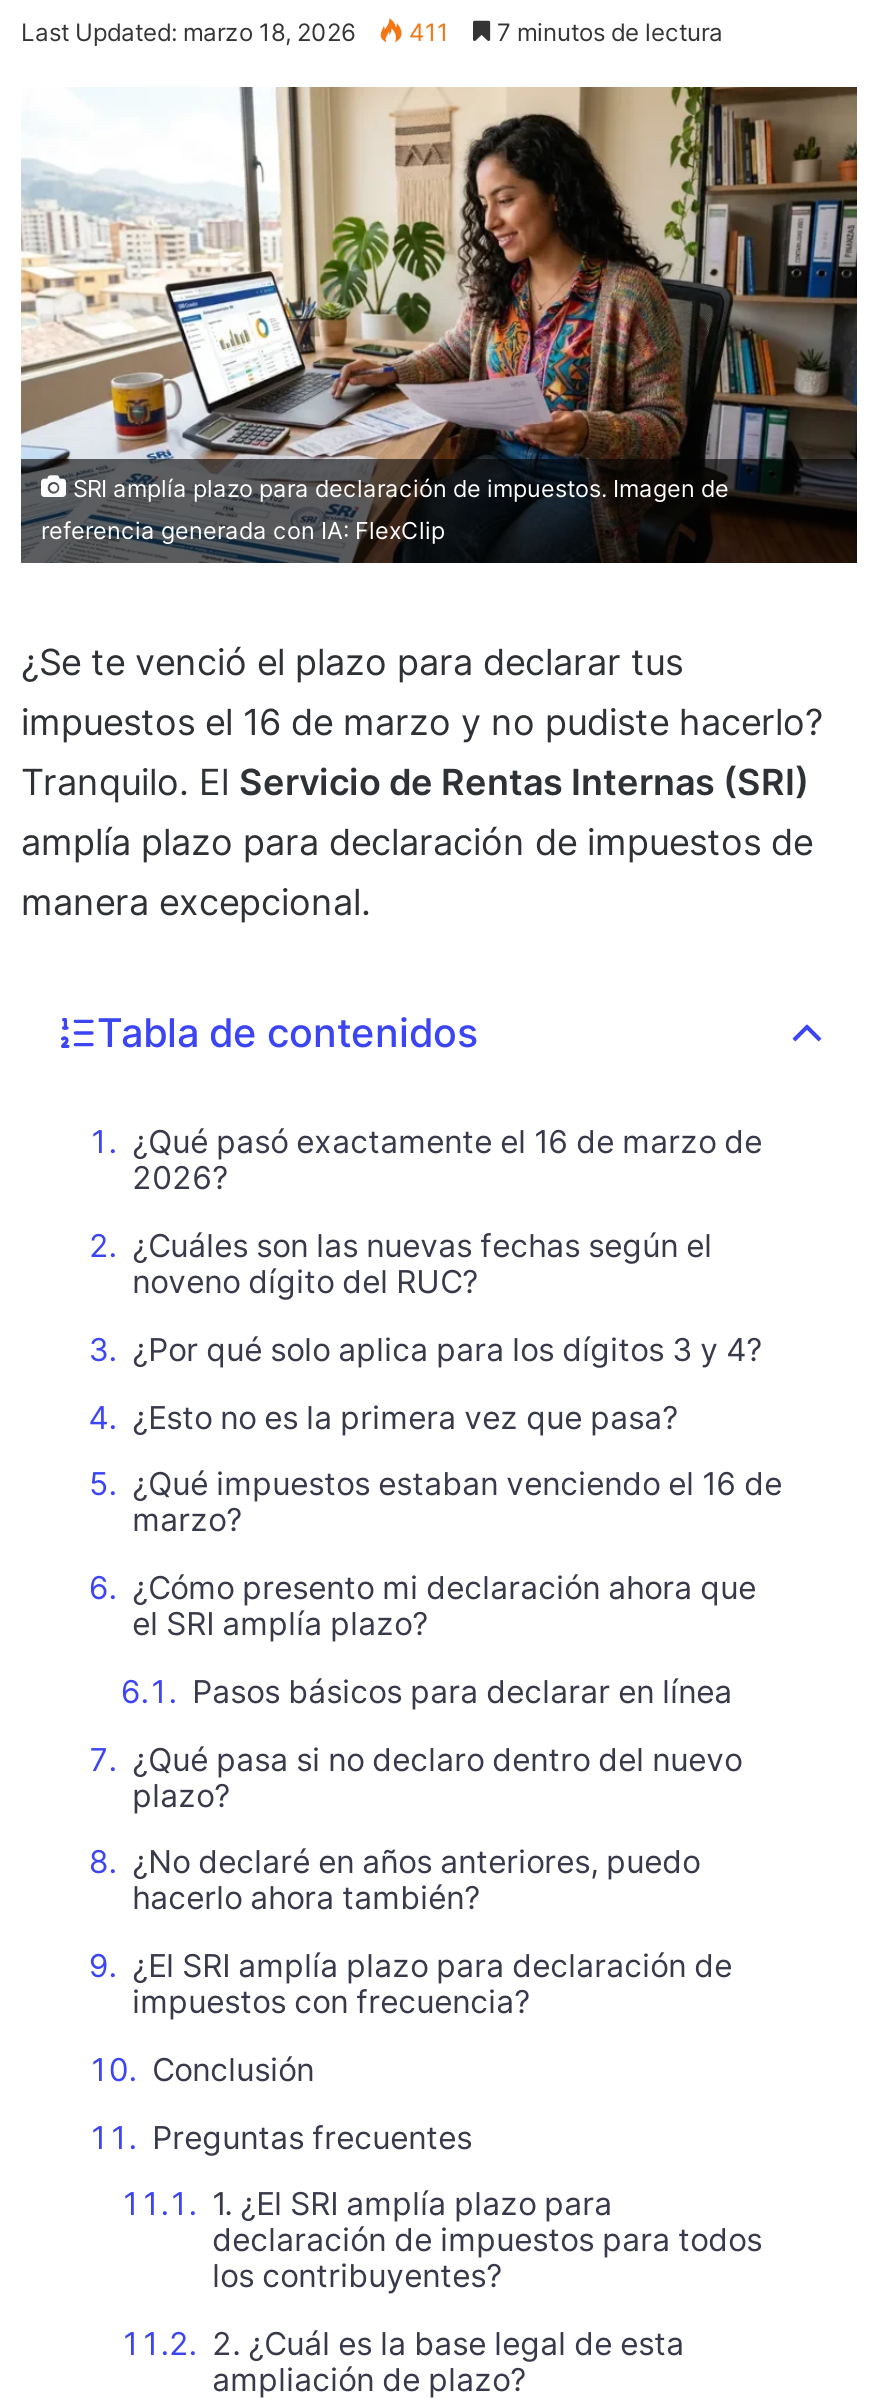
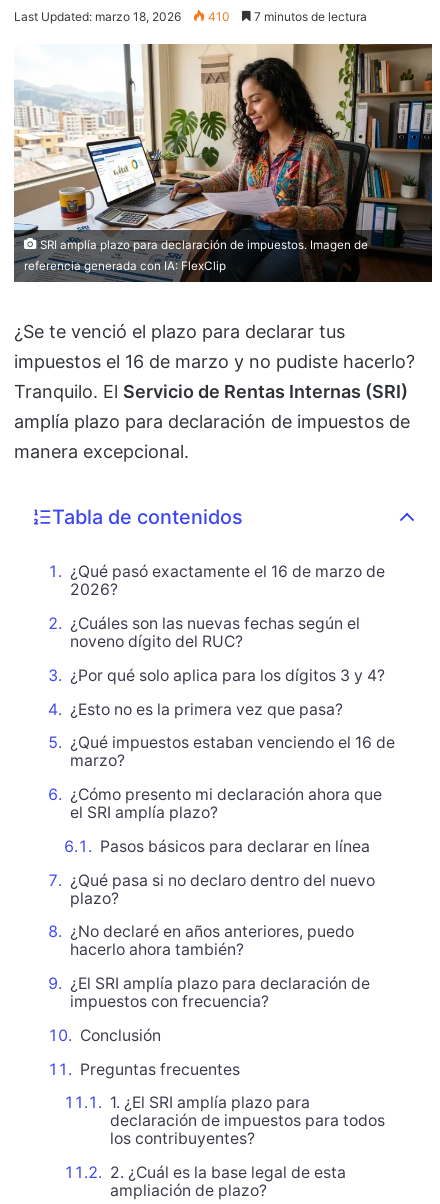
- Last Updated: marzo 18, 2026 411 7 minutos de lectura
+ Last Updated: marzo 18, 2026 410 7 minutos de lectura
